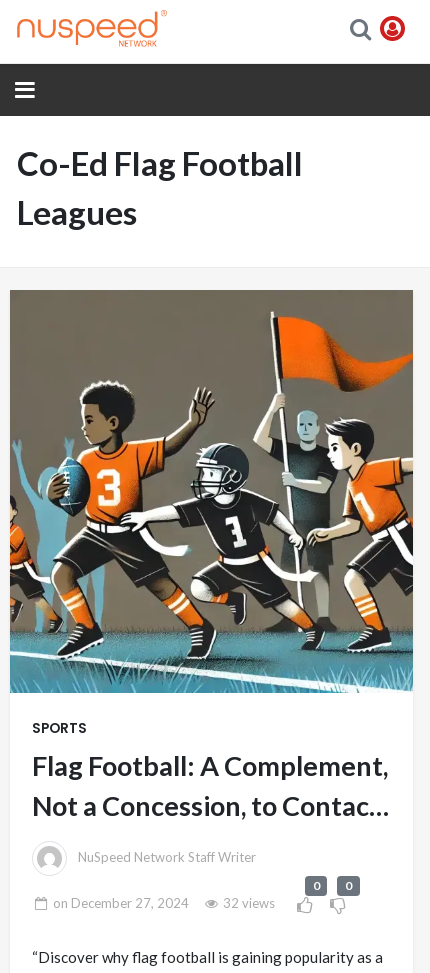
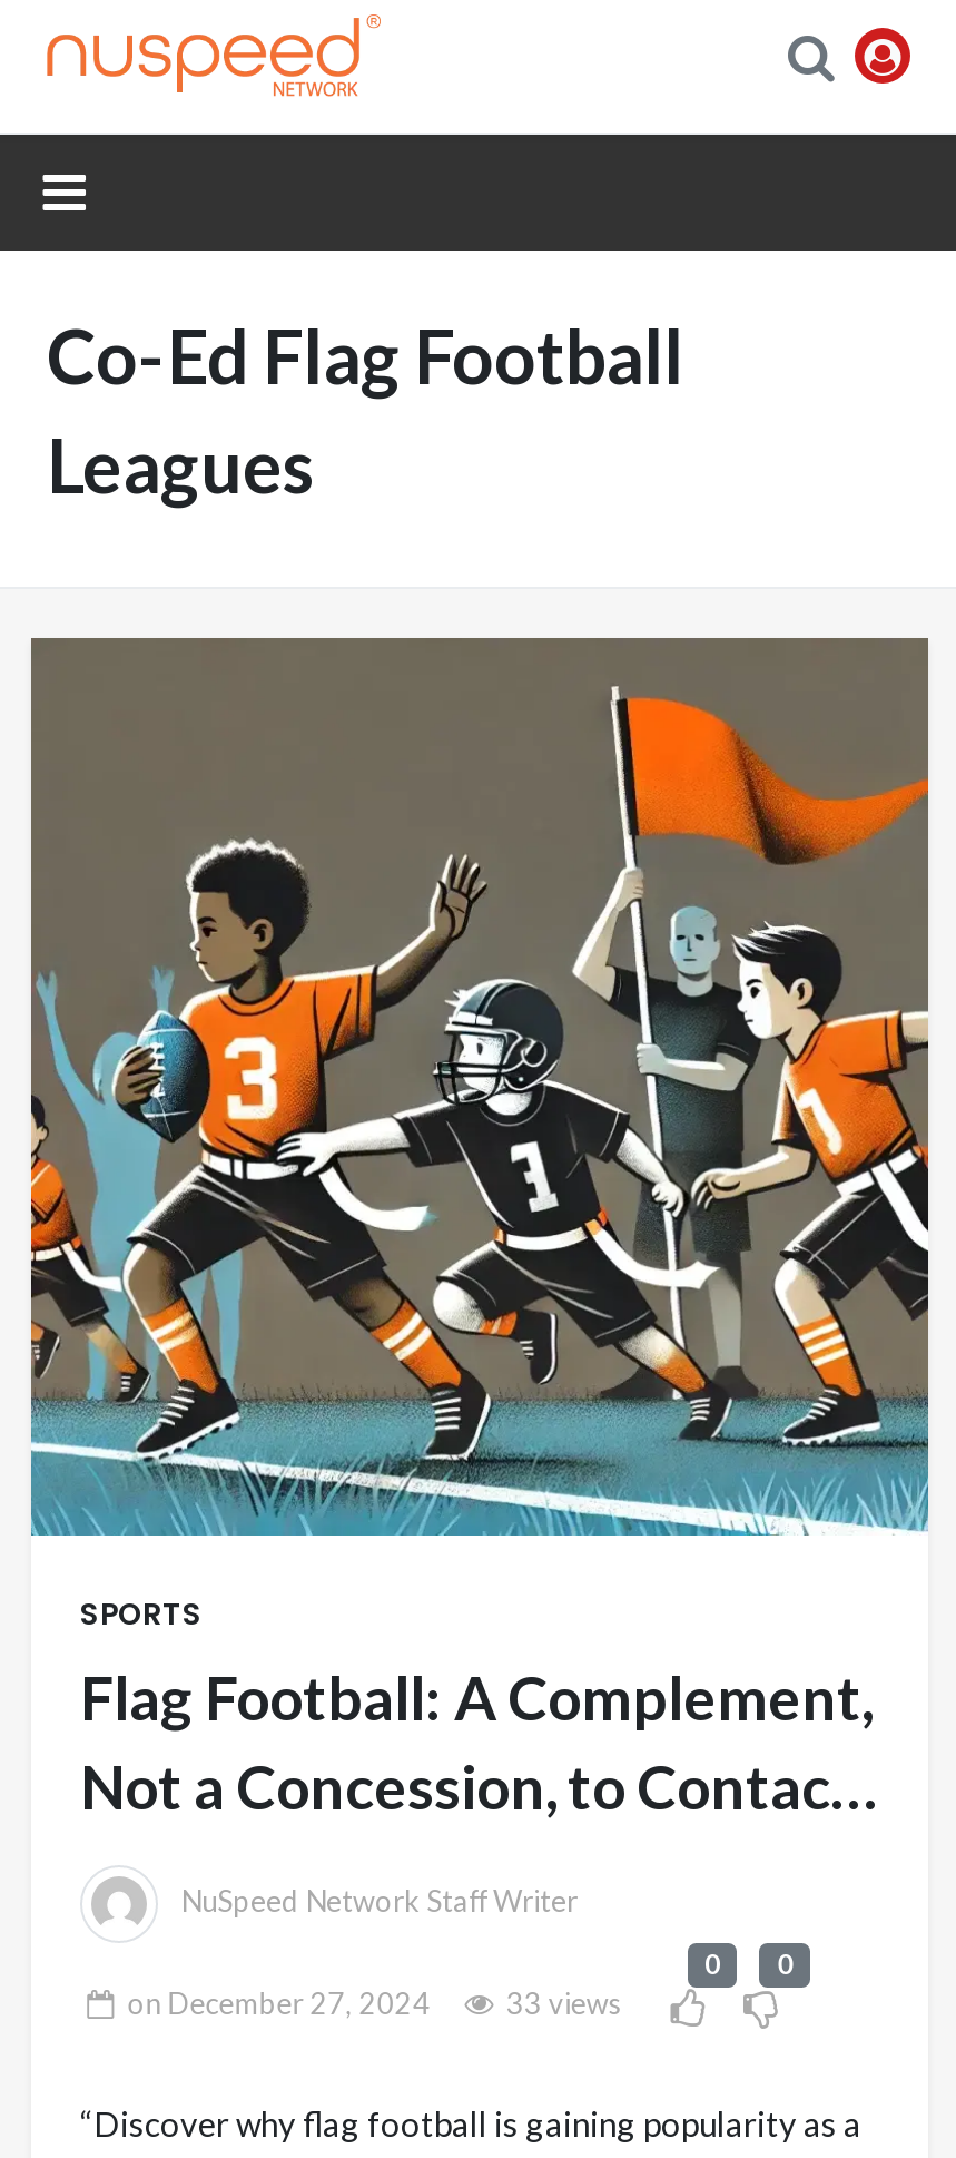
- on December 27, 2024 32 views
+ on December 27, 2024 33 views
